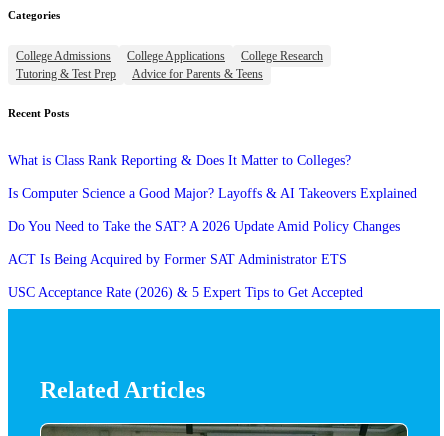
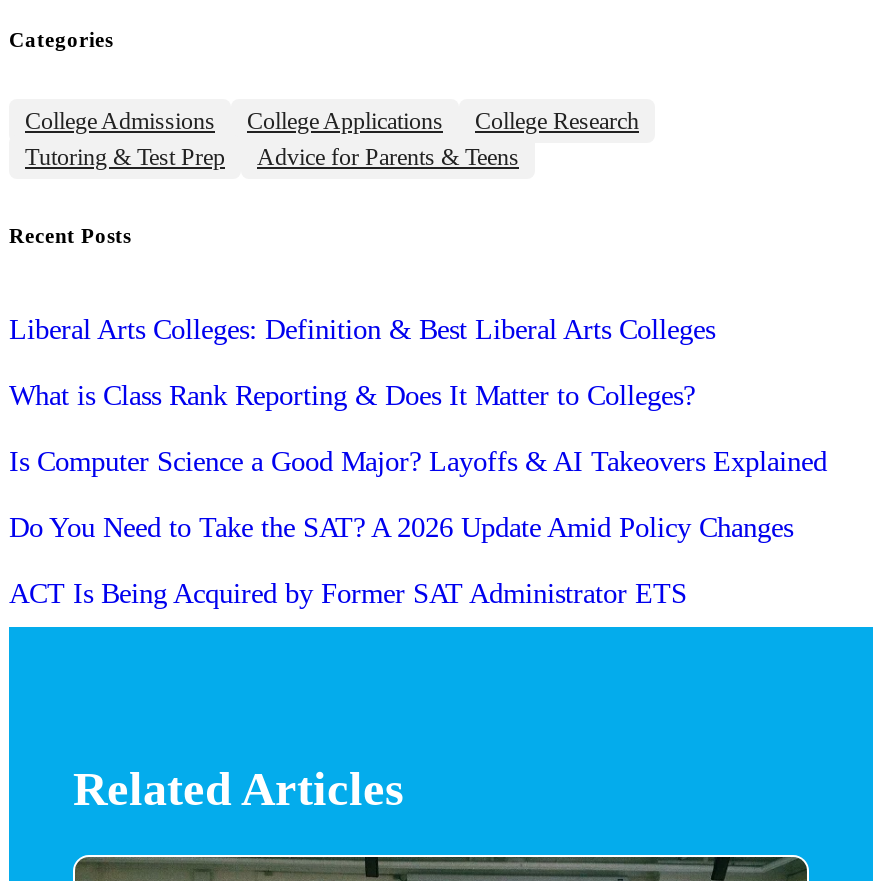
+ Liberal Arts Colleges: Definition & Best Liberal Arts Colleges

moved down: What is Class Rank Reporting & Does It Matter to Colleges? | Is Computer Science a Good Major? Layoffs & AI Takeovers Explained | Do You Need to Take the SAT? A 2026 Update Amid Policy Changes | ACT Is Being Acquired by Former SAT Administrator ETS

- USC Acceptance Rate (2026) & 5 Expert Tips to Get Accepted
